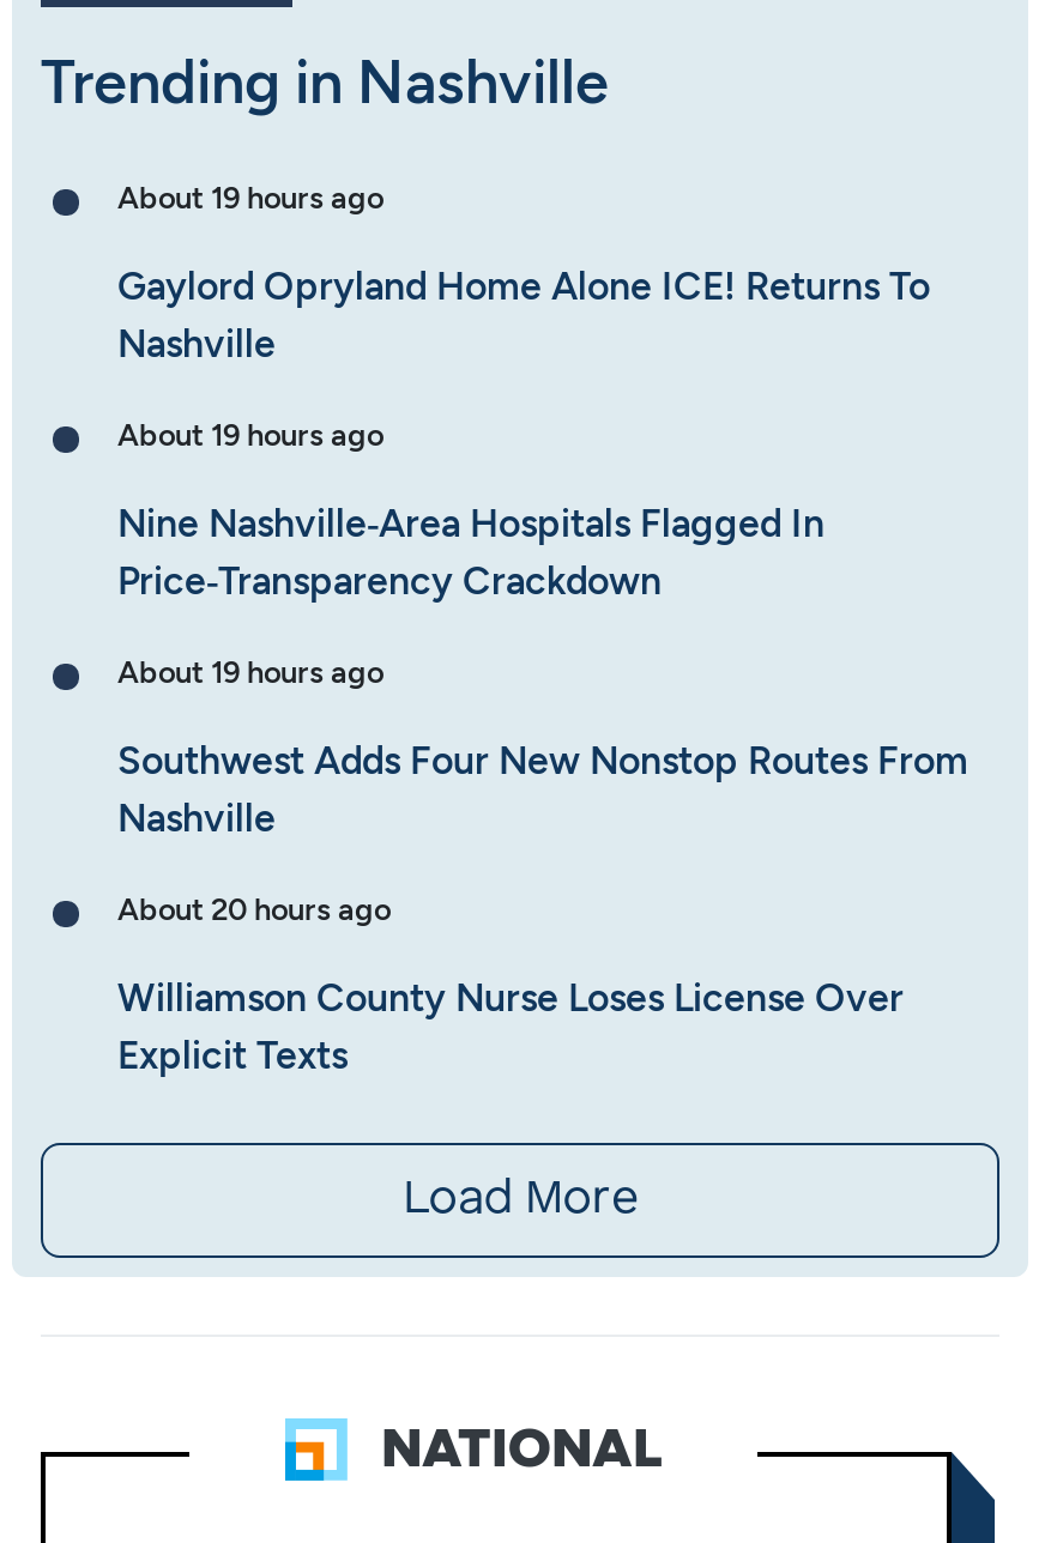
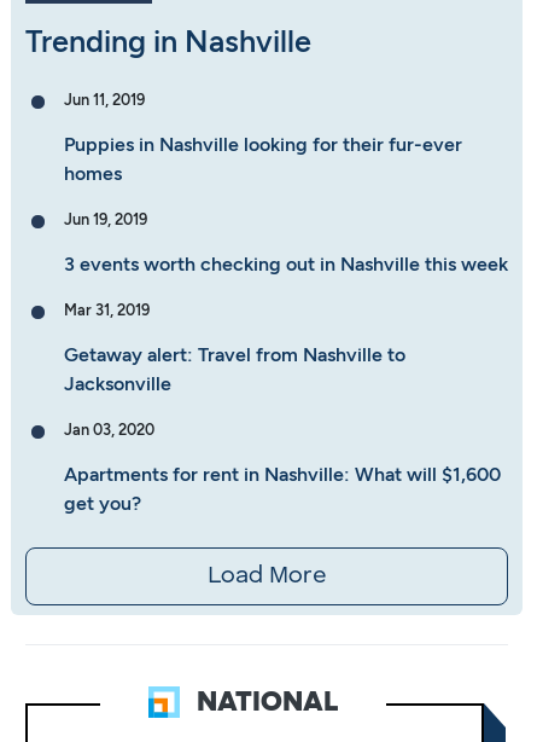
- About 19 hours ago
+ Jun 11, 2019

- Gaylord Opryland Home Alone ICE! Returns To
- Nashville
+ Puppies in Nashville looking for their fur-ever
+ homes

- About 19 hours ago
+ Jun 19, 2019

- Nine Nashville‑Area Hospitals Flagged In
- Price‑Transparency Crackdown
+ 3 events worth checking out in Nashville this week

- About 19 hours ago
+ Mar 31, 2019

- Southwest Adds Four New Nonstop Routes From
- Nashville
+ Getaway alert: Travel from Nashville to
+ Jacksonville

- About 20 hours ago
+ Jan 03, 2020

- Williamson County Nurse Loses License Over
- Explicit Texts
+ Apartments for rent in Nashville: What will $1,600
+ get you?
